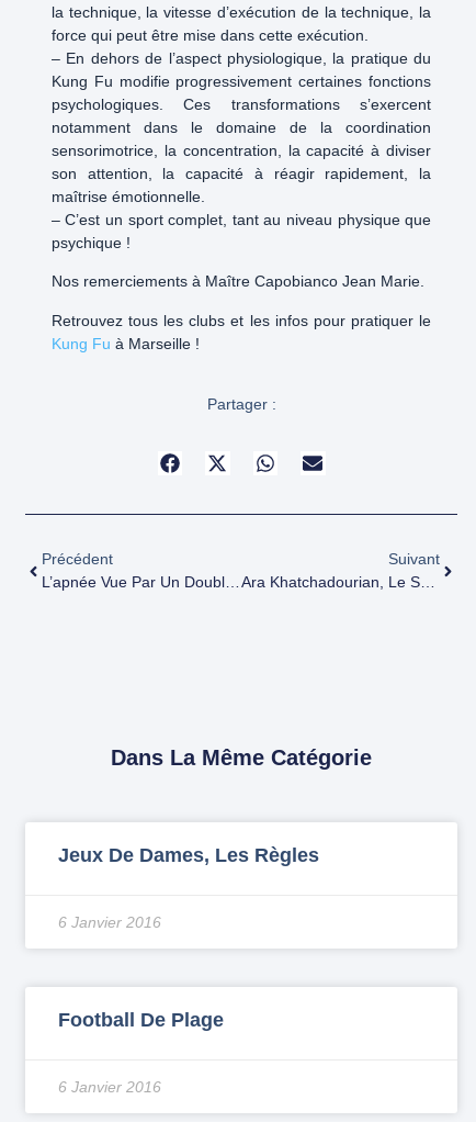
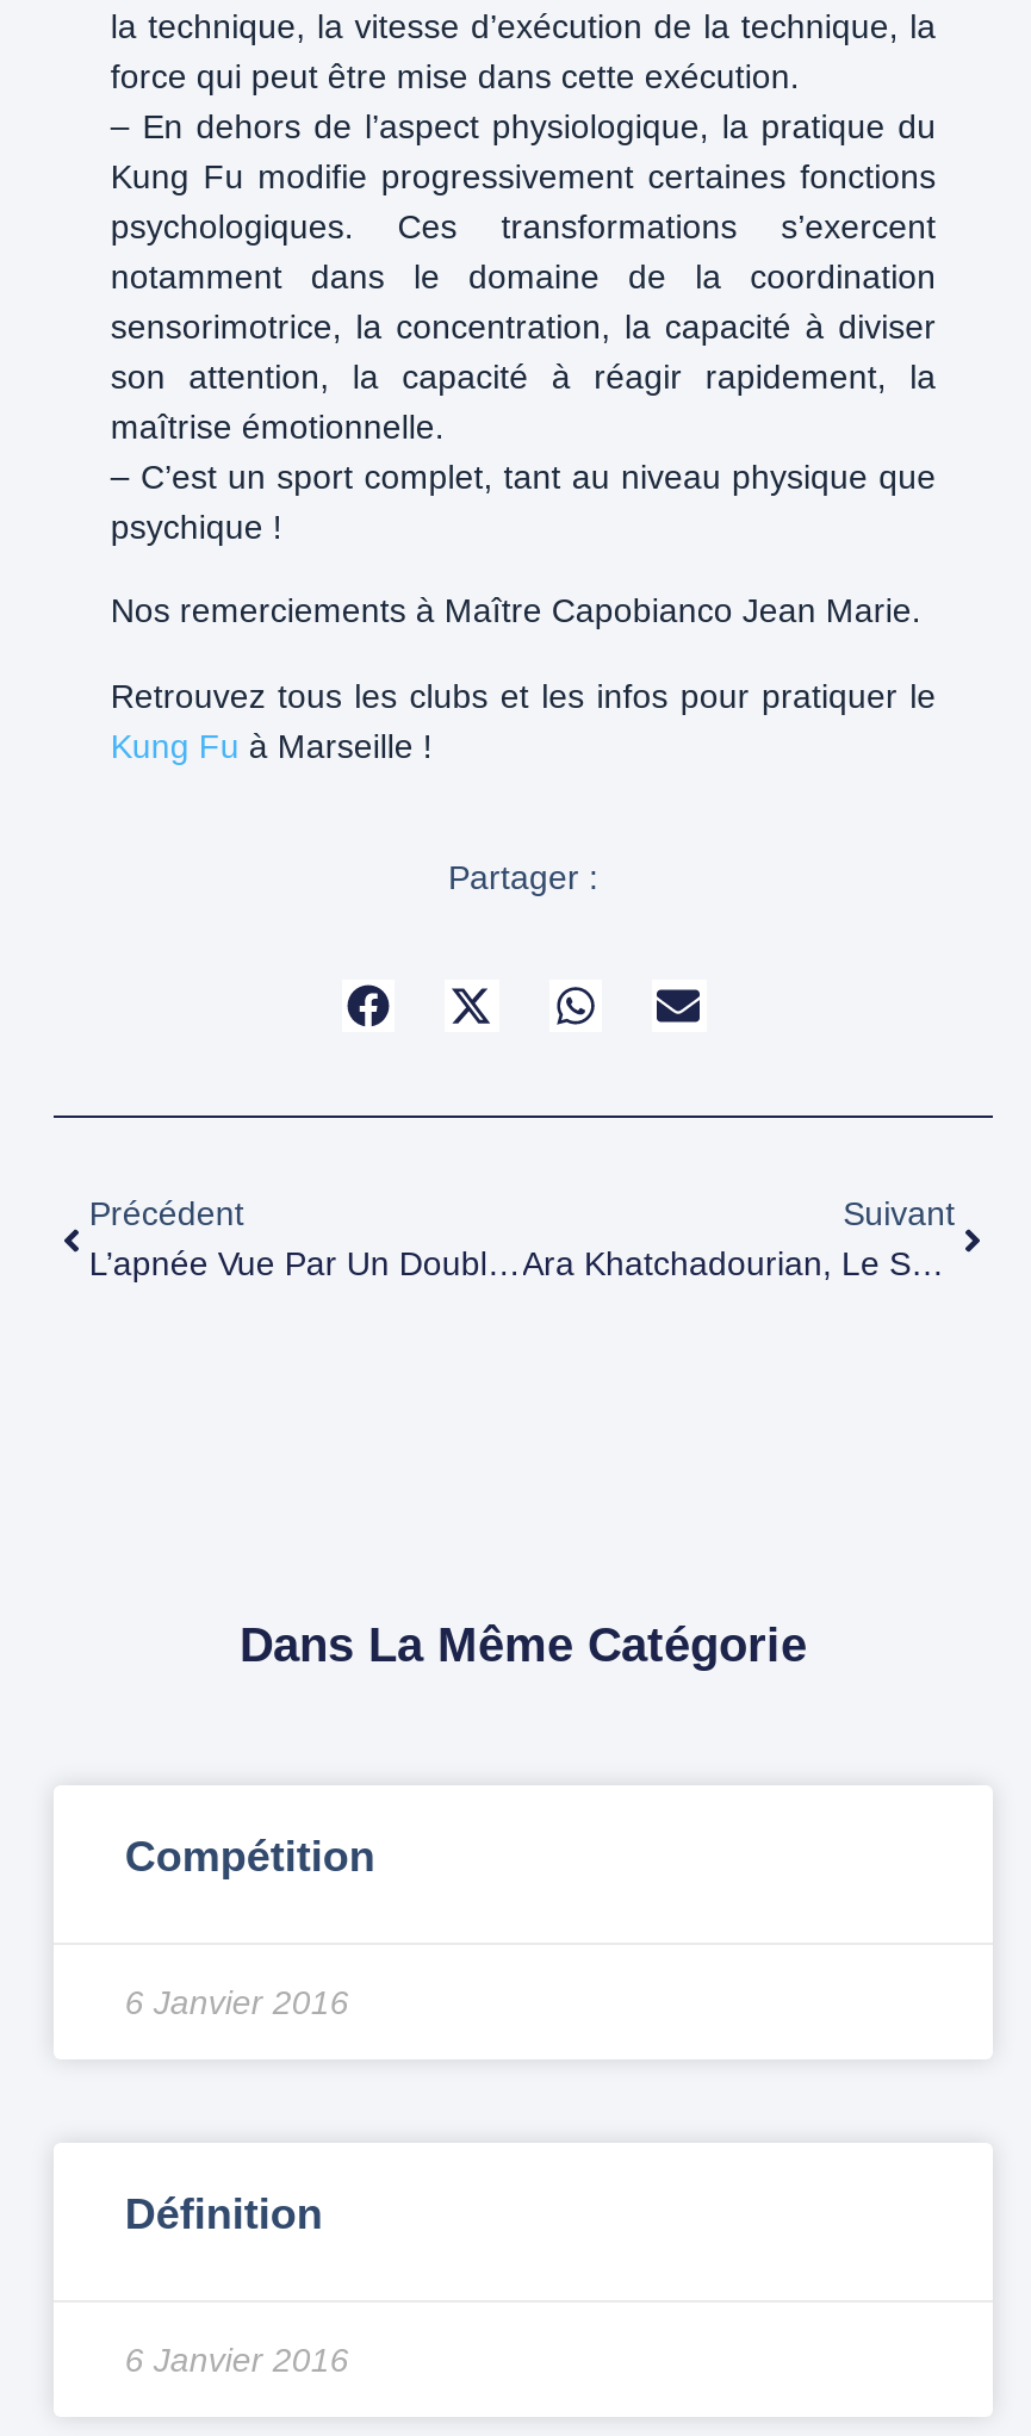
- Jeux De Dames, Les Règles
+ Compétition

- Football De Plage
+ Définition
